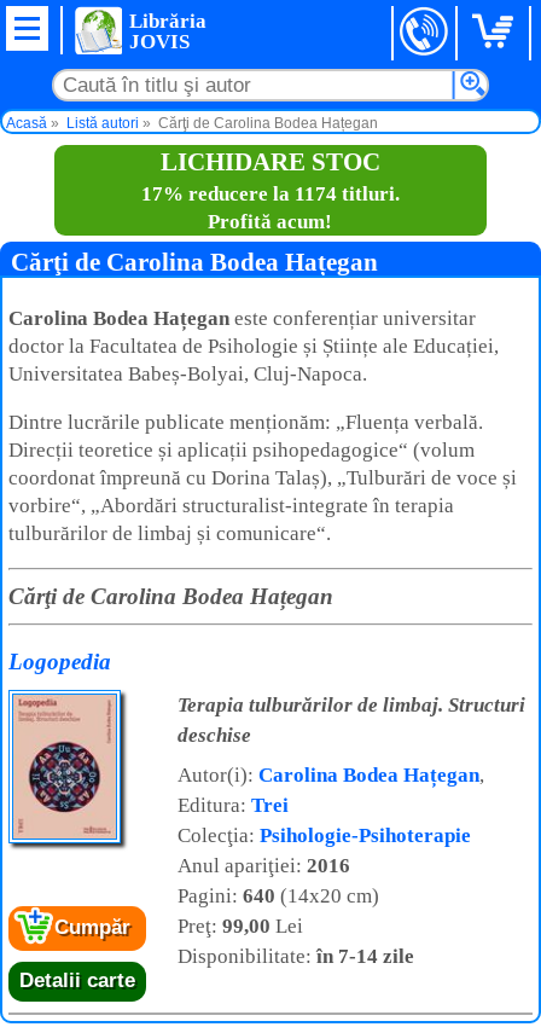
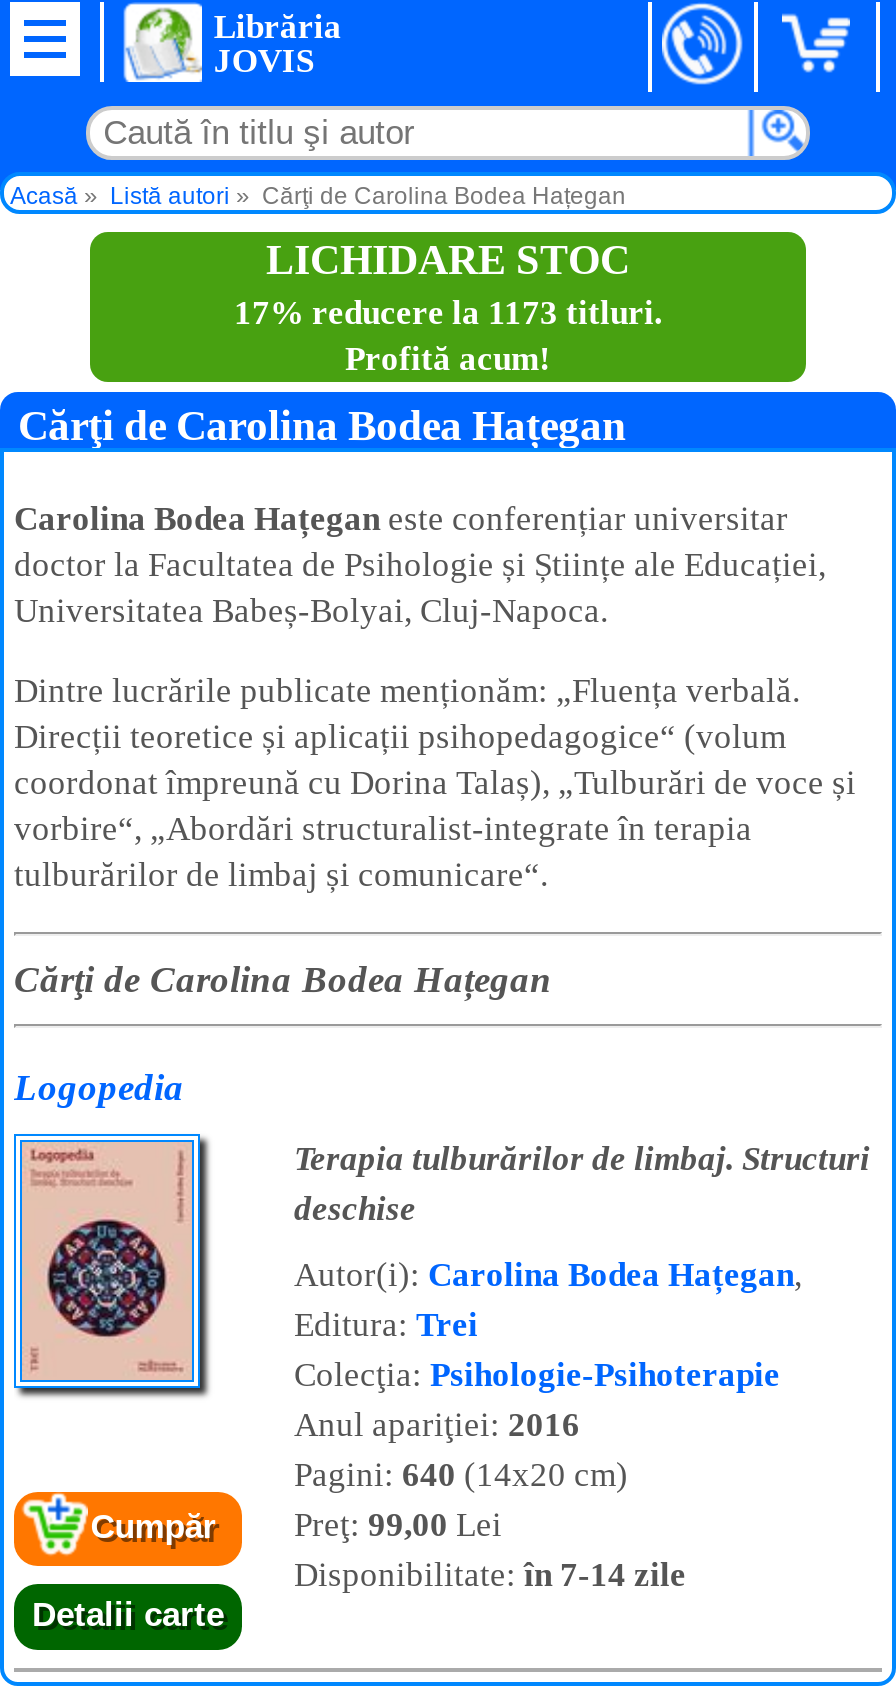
- 17% reducere la 1174 titluri.
+ 17% reducere la 1173 titluri.
